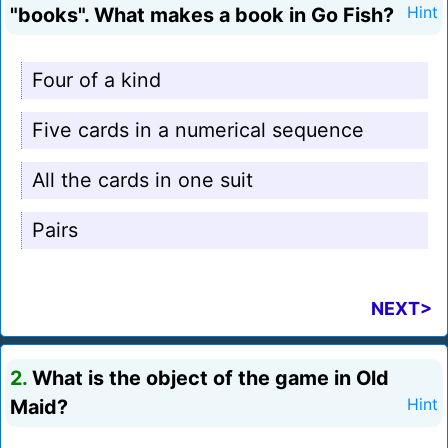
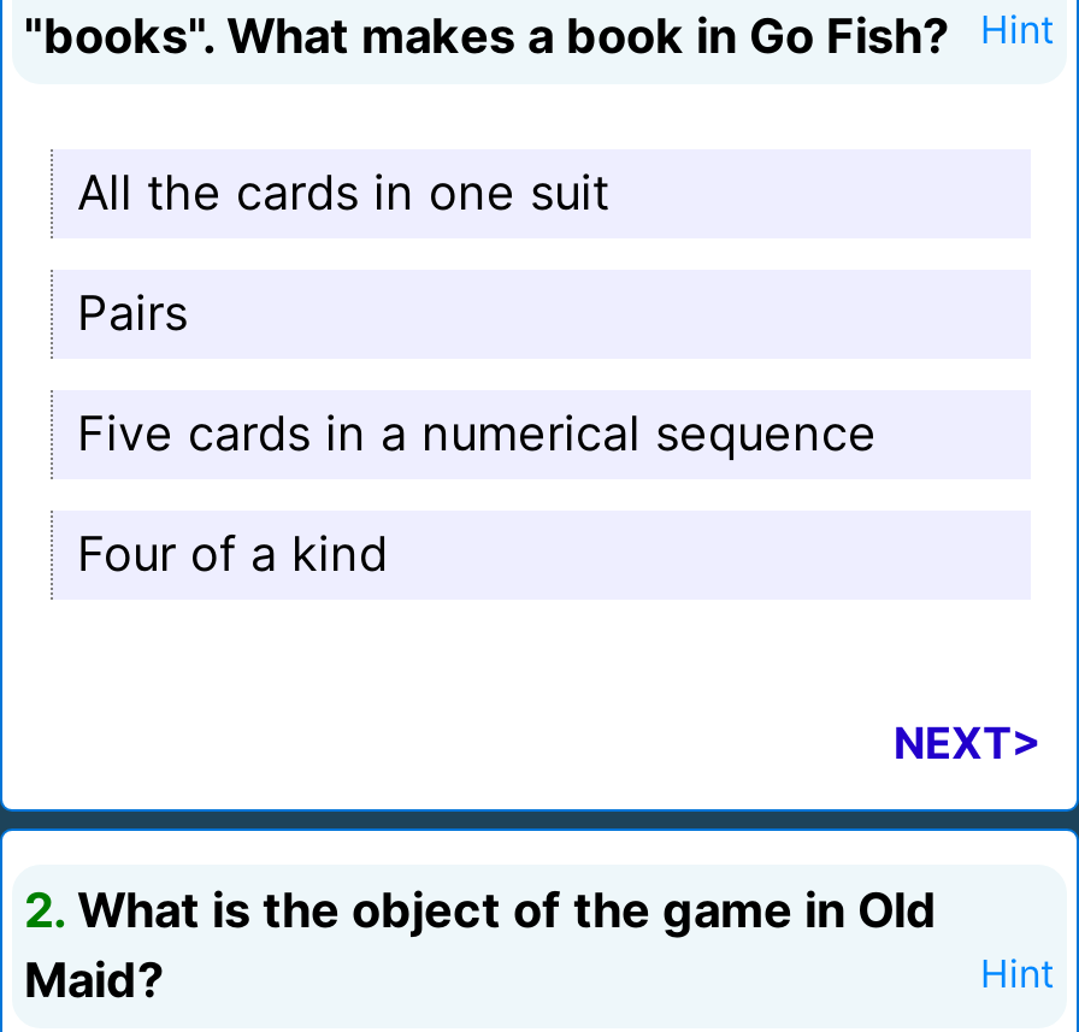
moved down: Four of a kind | Five cards in a numerical sequence

moved up: All the cards in one suit | Pairs
